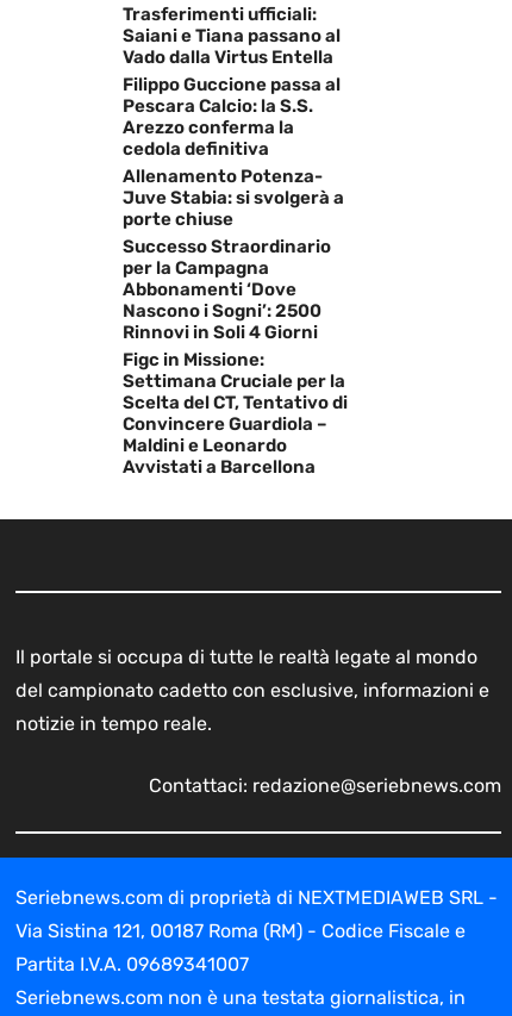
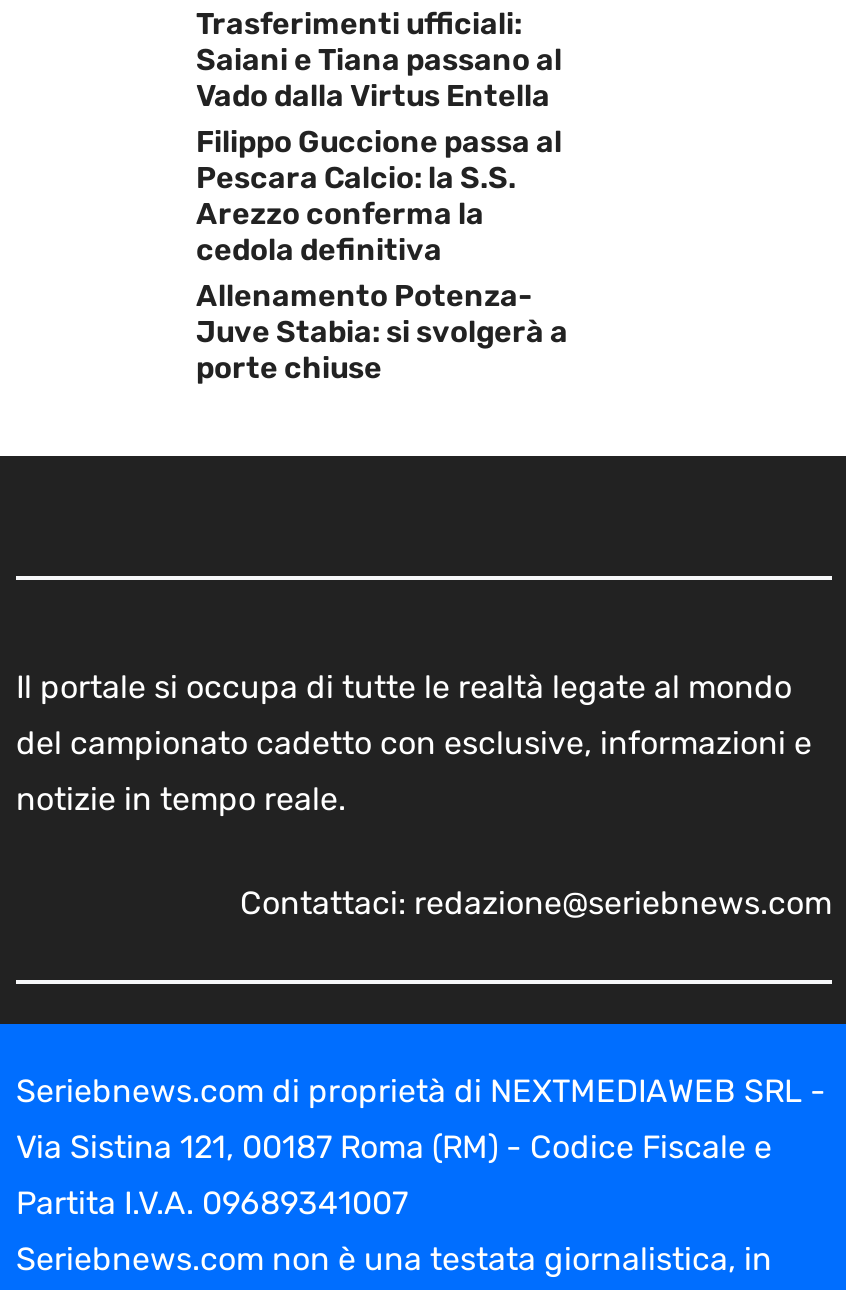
- Successo Straordinario
- per la Campagna
- Abbonamenti ‘Dove
- Nascono i Sogni’: 2500
- Rinnovi in Soli 4 Giorni
- Figc in Missione:
- Settimana Cruciale per la
- Scelta del CT, Tentativo di
- Convincere Guardiola –
- Maldini e Leonardo
- Avvistati a Barcellona
